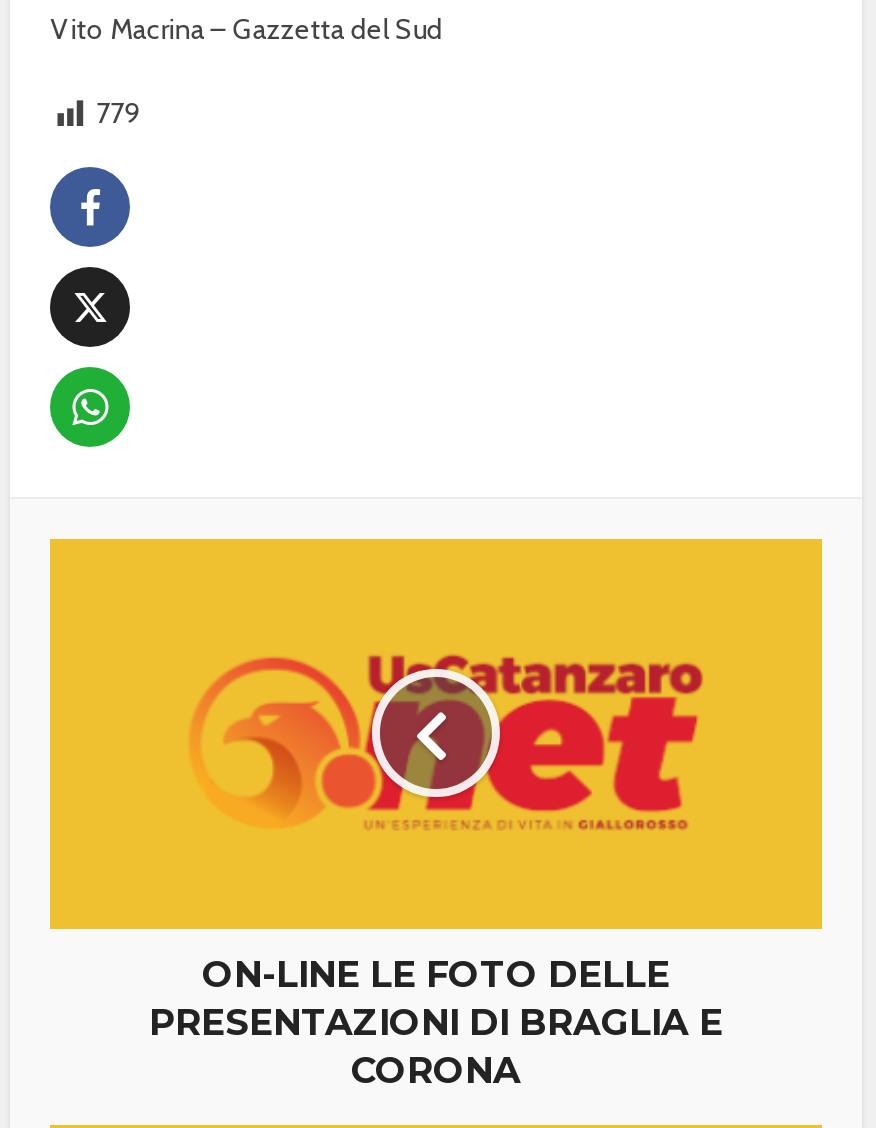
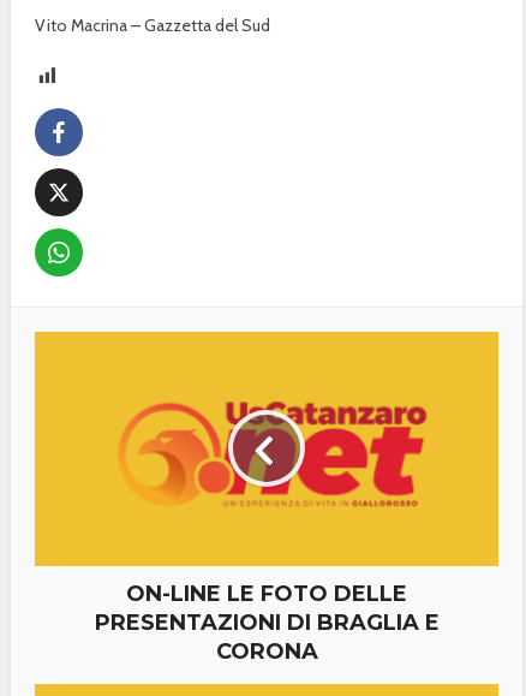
- 779
